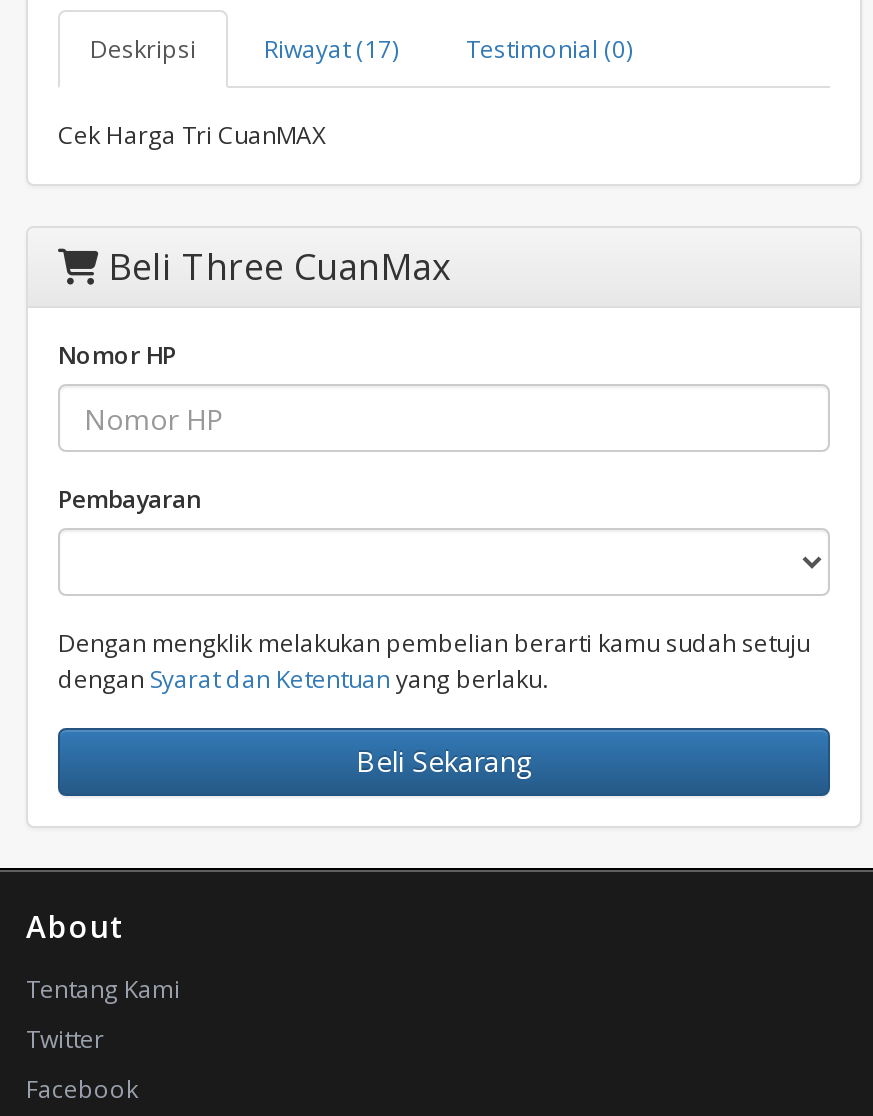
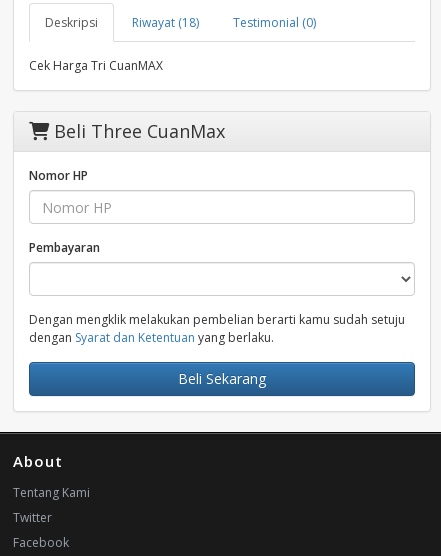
- Deskripsi Riwayat (17) Testimonial (0)
+ Deskripsi Riwayat (18) Testimonial (0)
